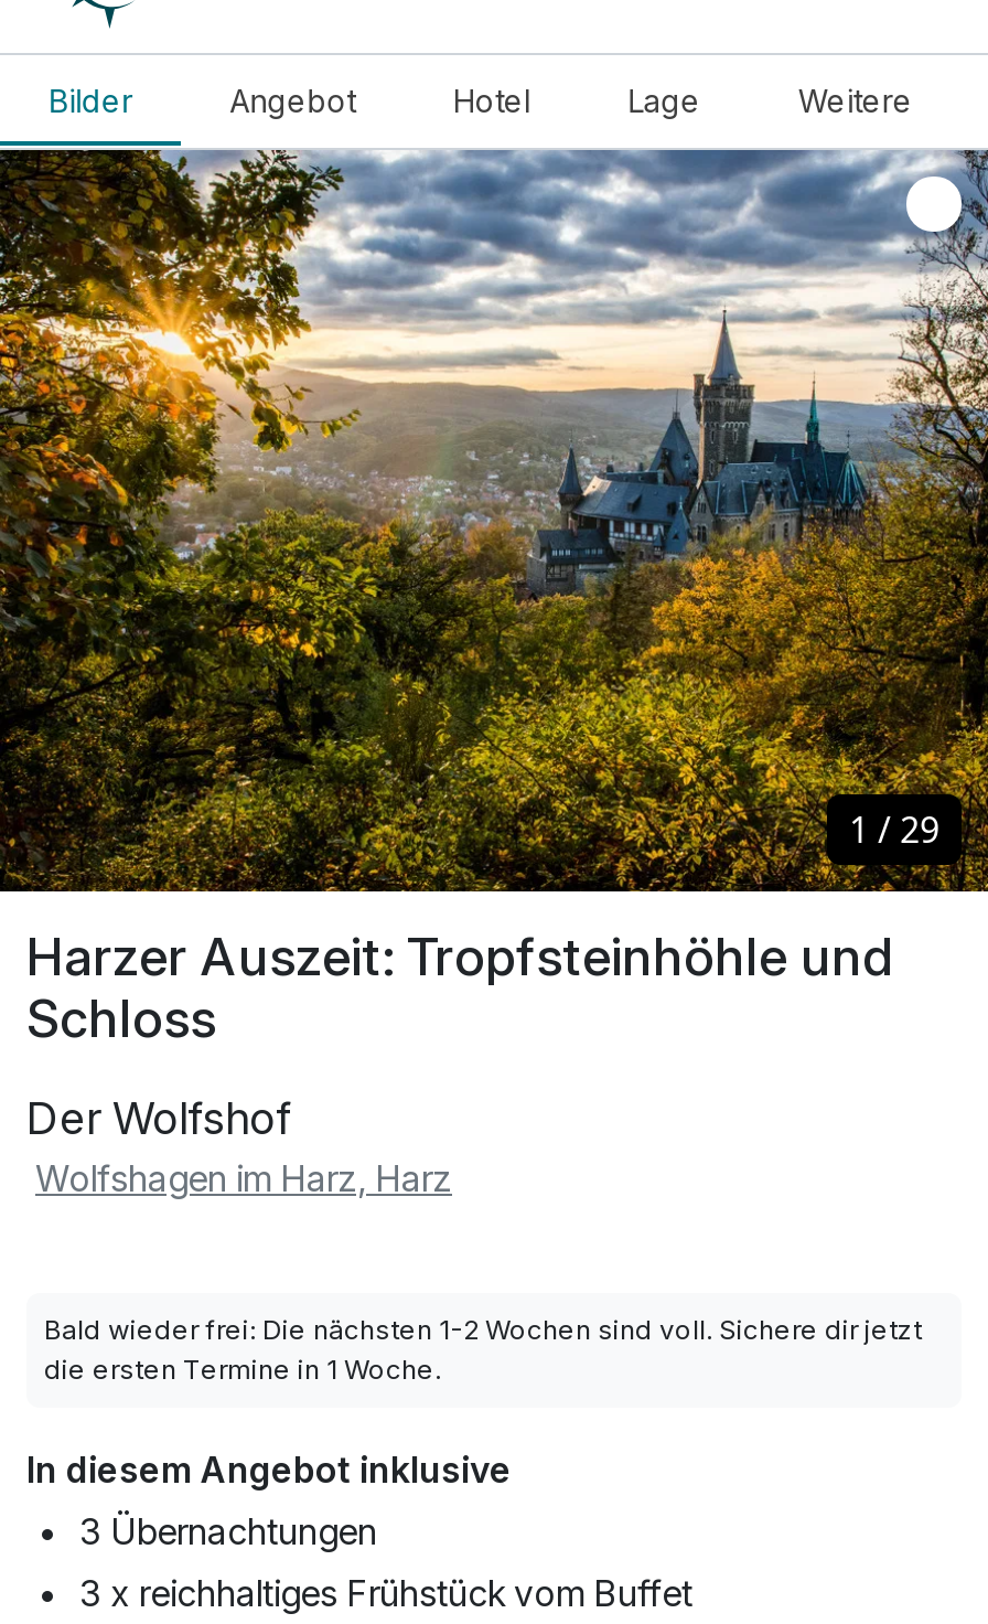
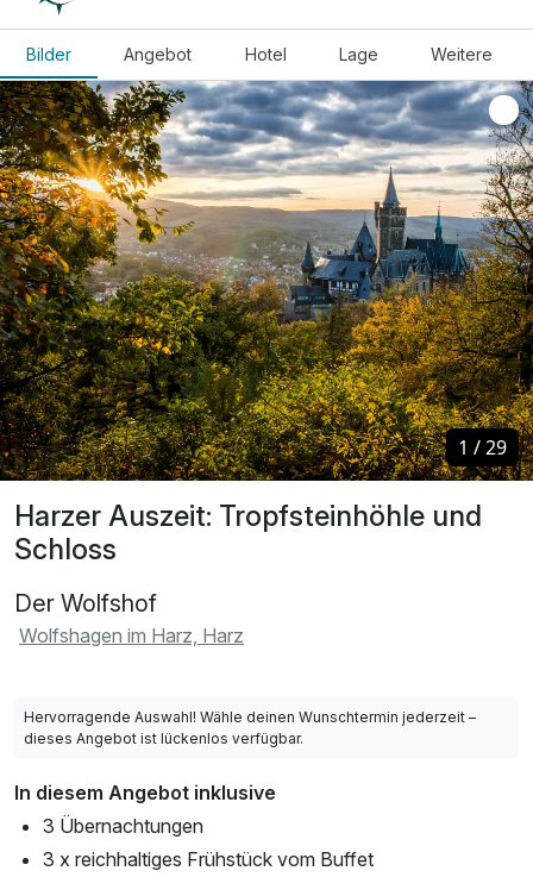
- Bald wieder frei: Die nächsten 1-2 Wochen sind voll. Sichere dir jetzt
- die ersten Termine in 1 Woche.
+ Hervorragende Auswahl! Wähle deinen Wunschtermin jederzeit –
+ dieses Angebot ist lückenlos verfügbar.
